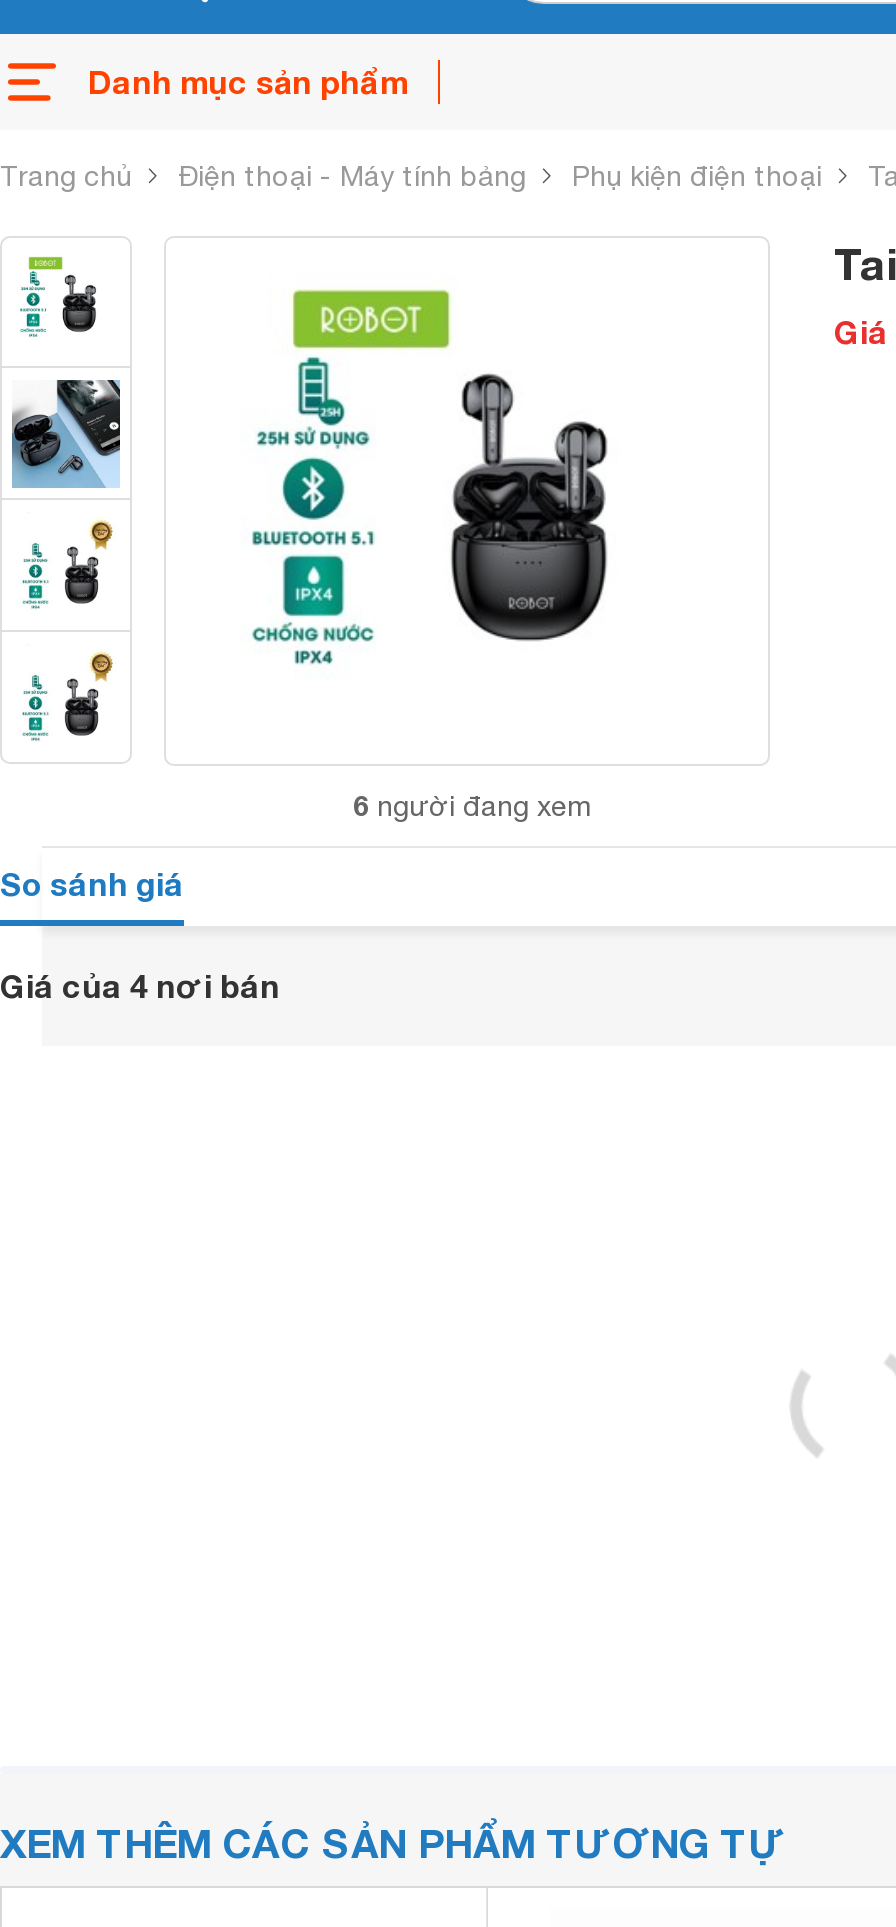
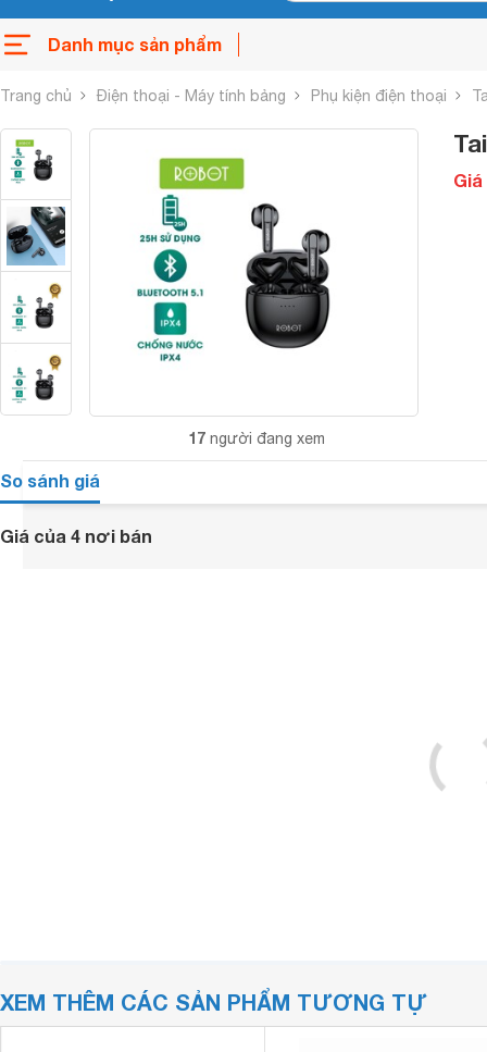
- 6 người đang xem
+ 17 người đang xem
